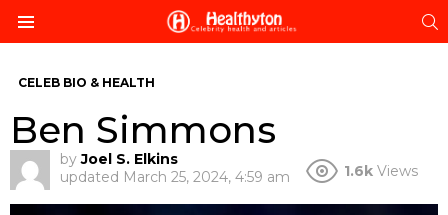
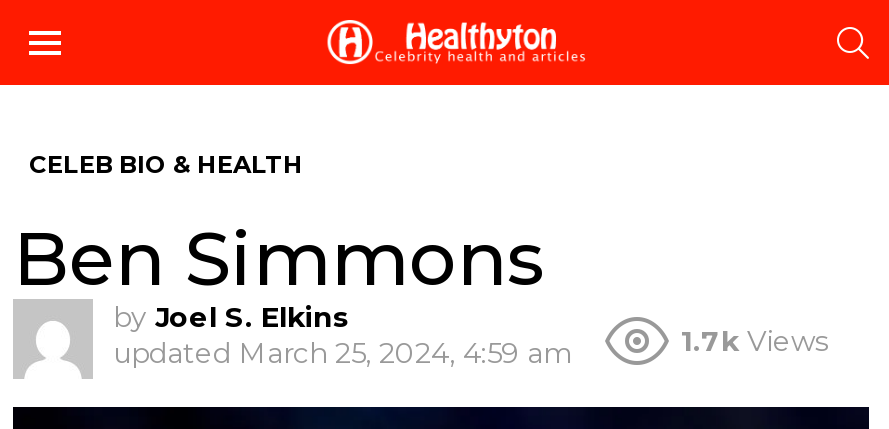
- 1.6k Views
+ 1.7k Views
